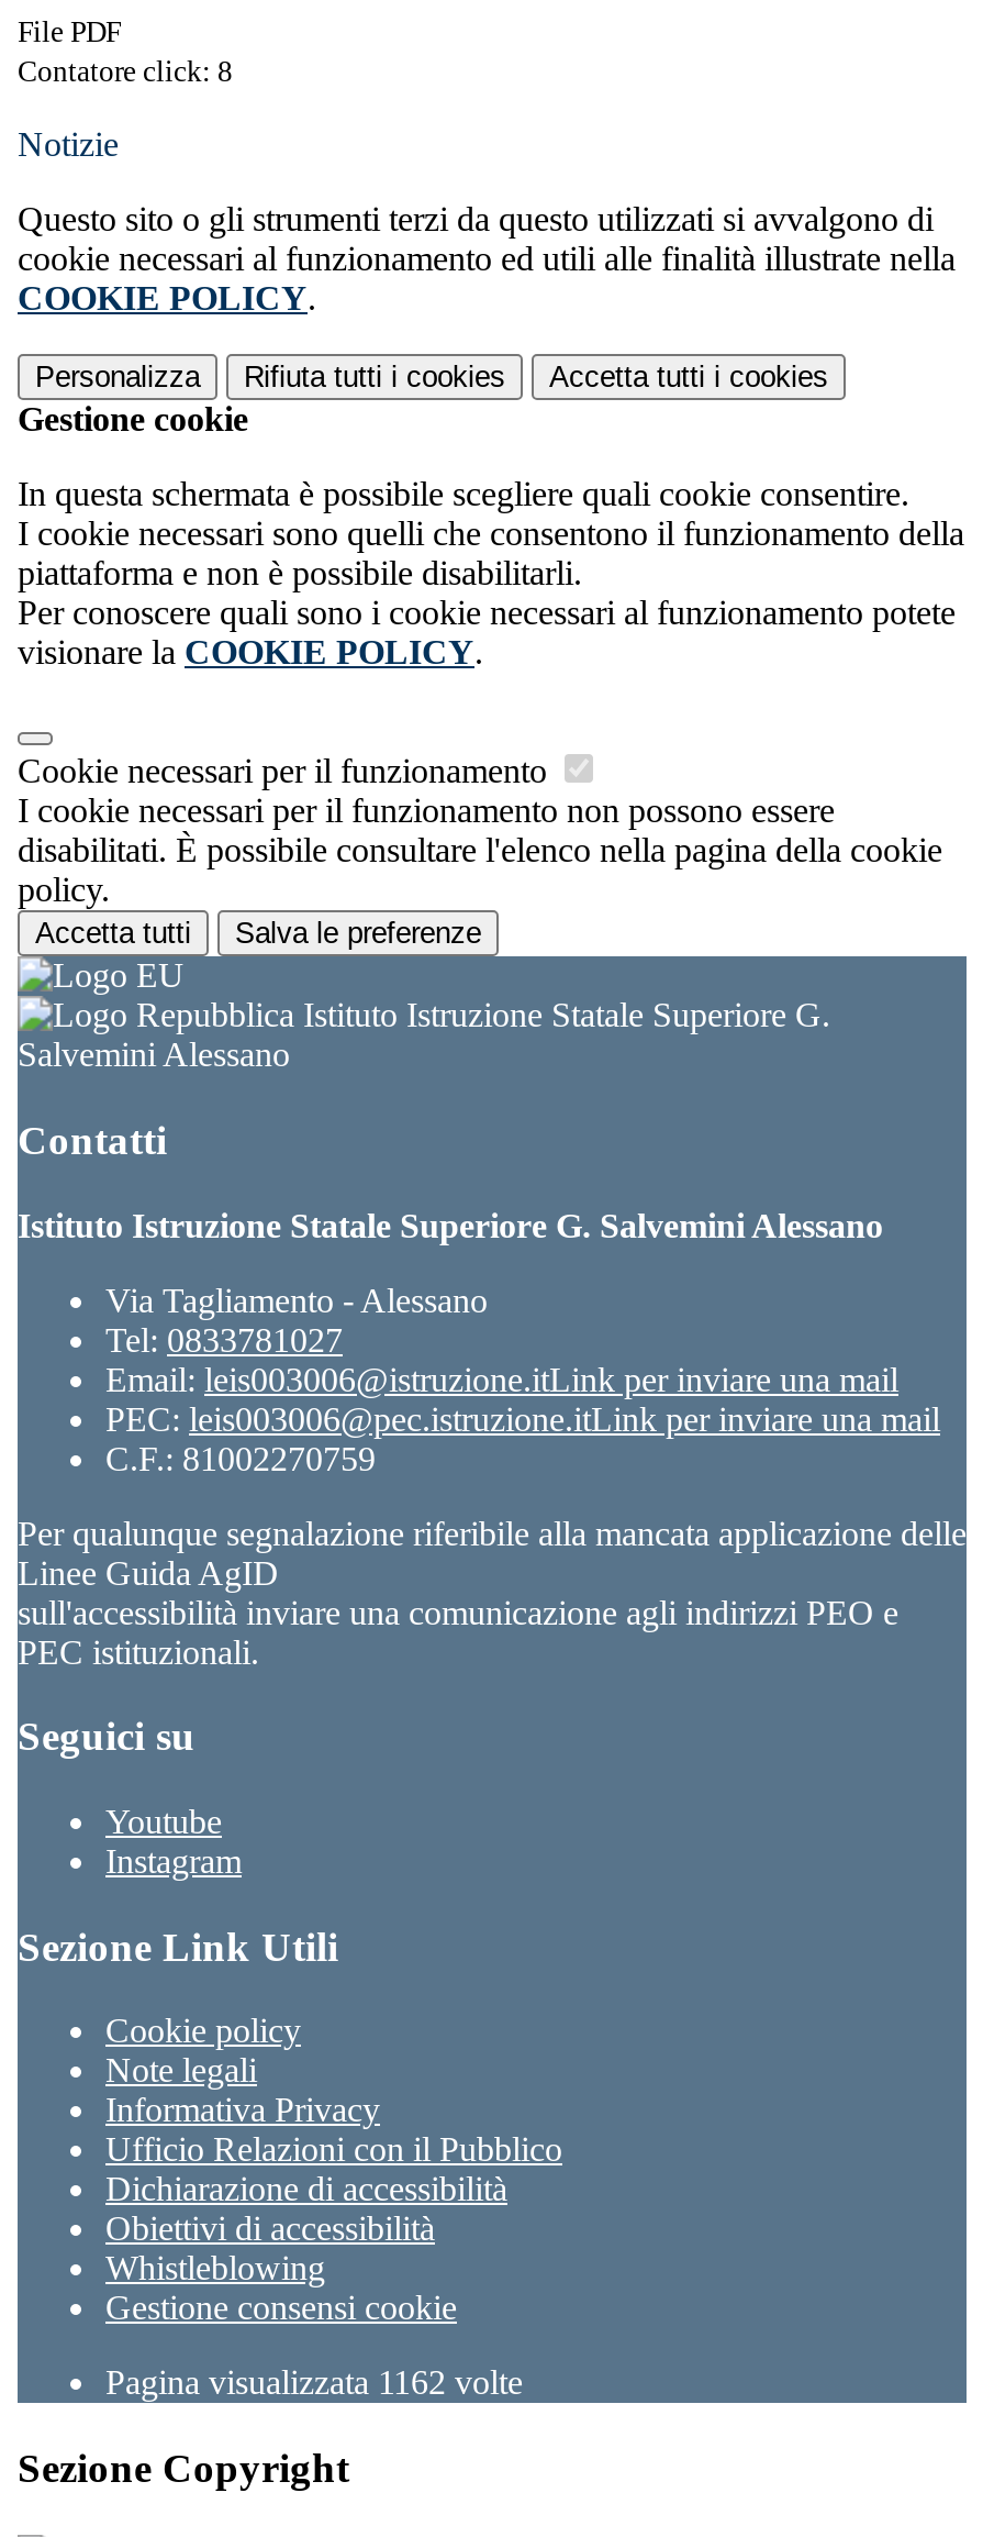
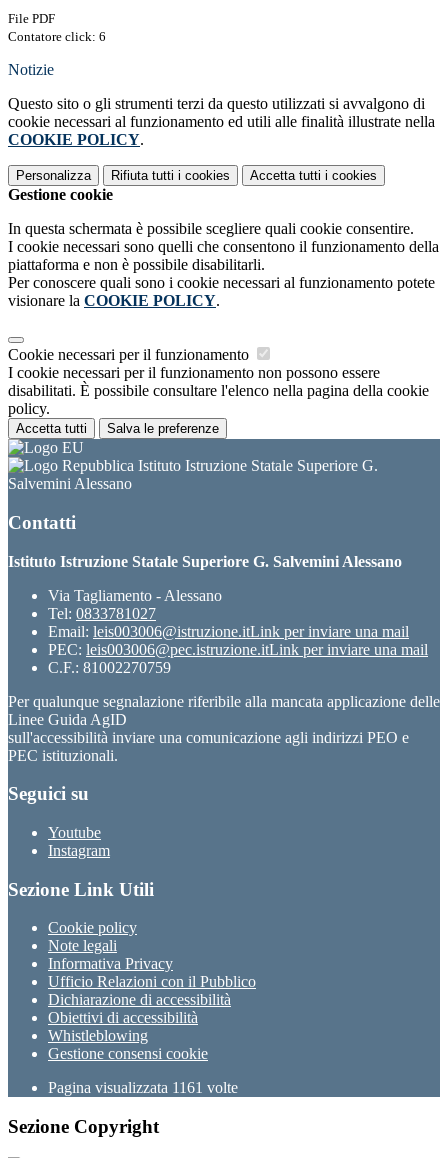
- Contatore click: 8
+ Contatore click: 6

- Pagina visualizzata 1162 volte
+ Pagina visualizzata 1161 volte
